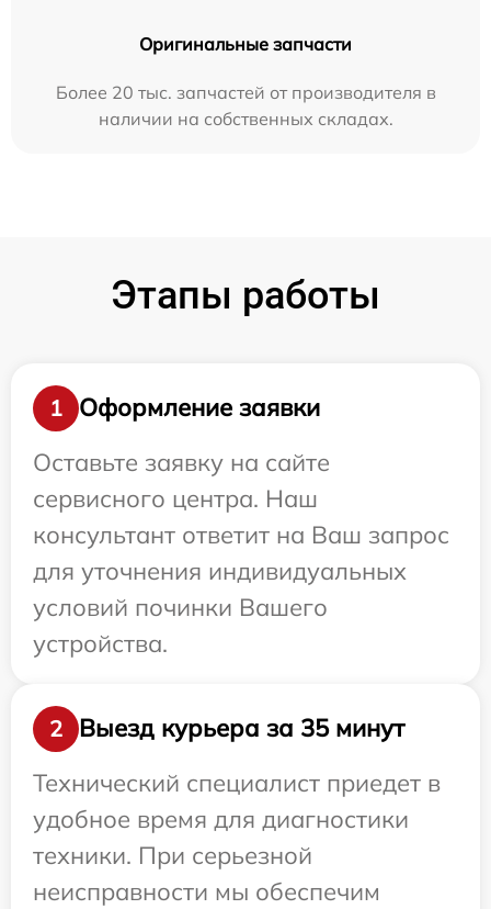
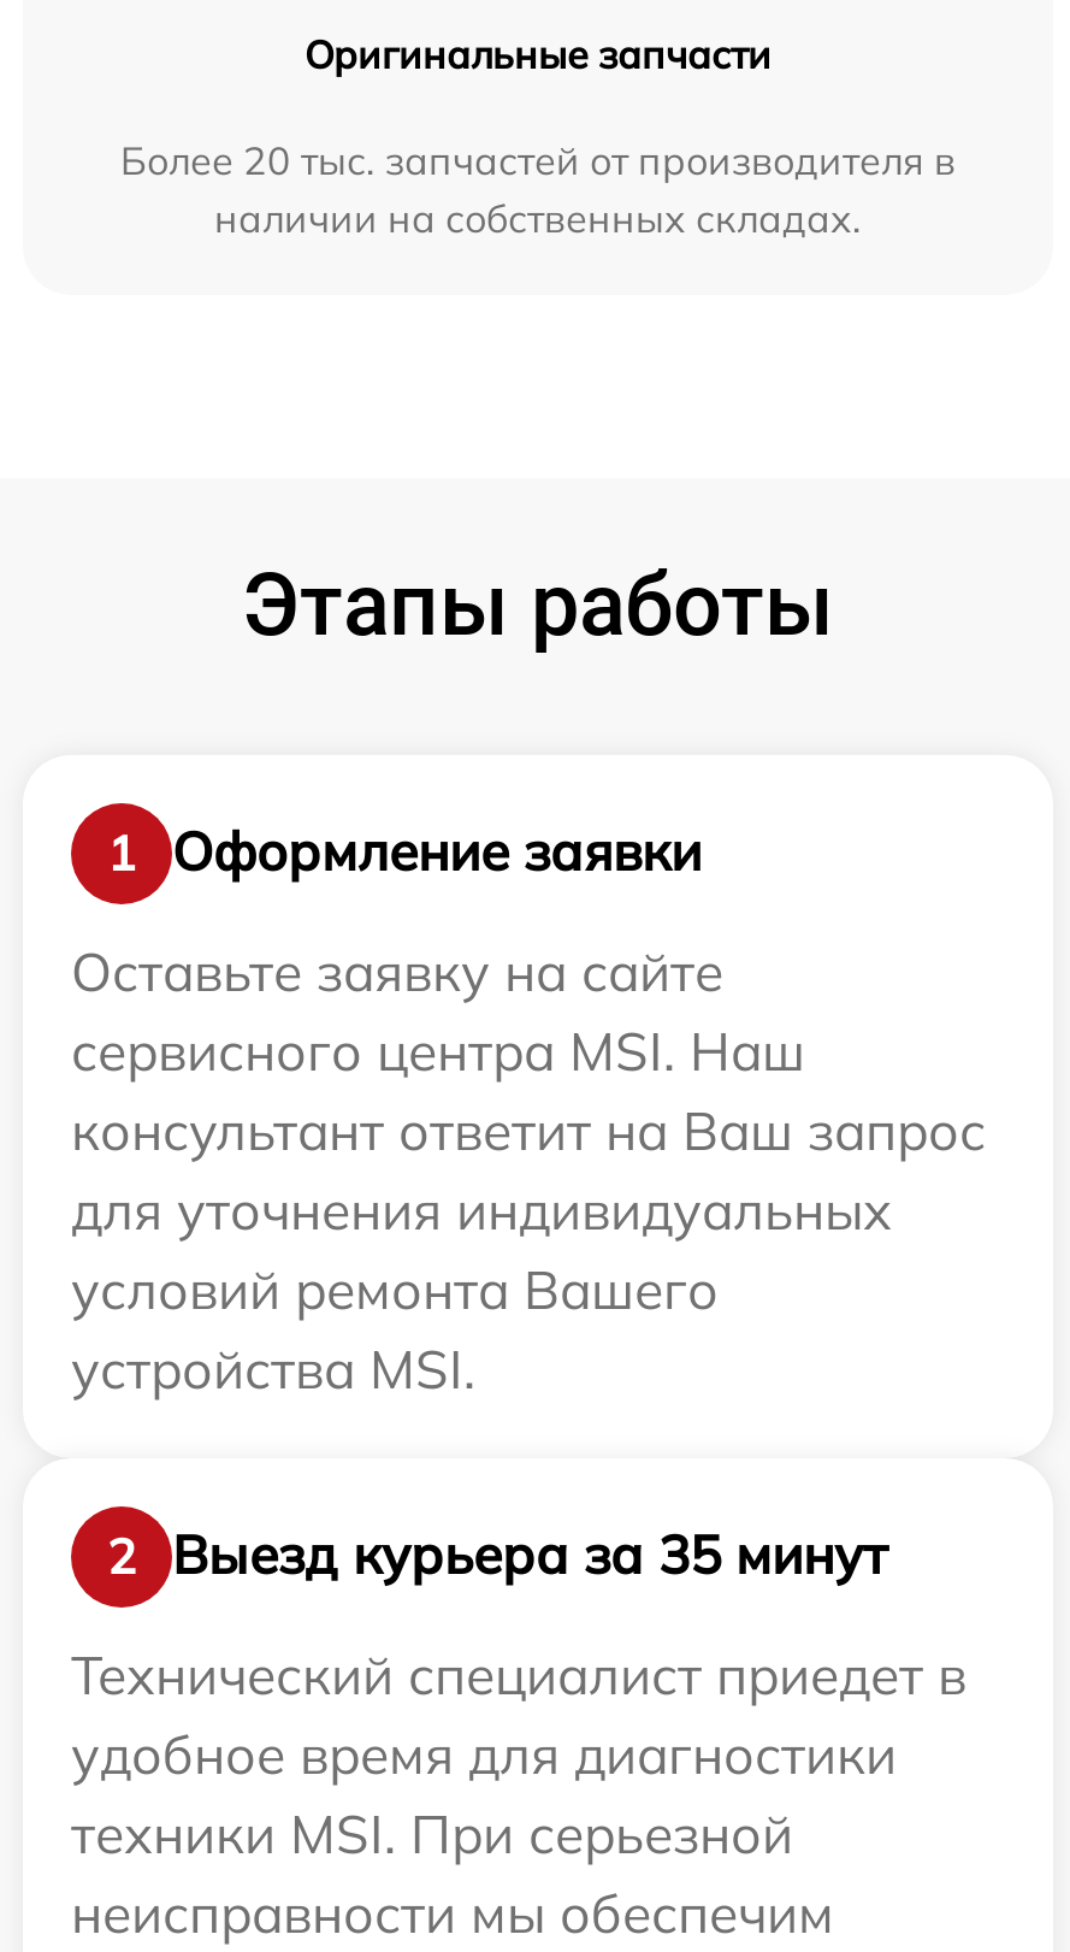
- сервисного центра. Наш
+ сервисного центра MSI. Наш

- условий починки Вашего
- устройства.
+ условий ремонта Вашего
+ устройства MSI.

- техники. При серьезной
+ техники MSI. При серьезной
